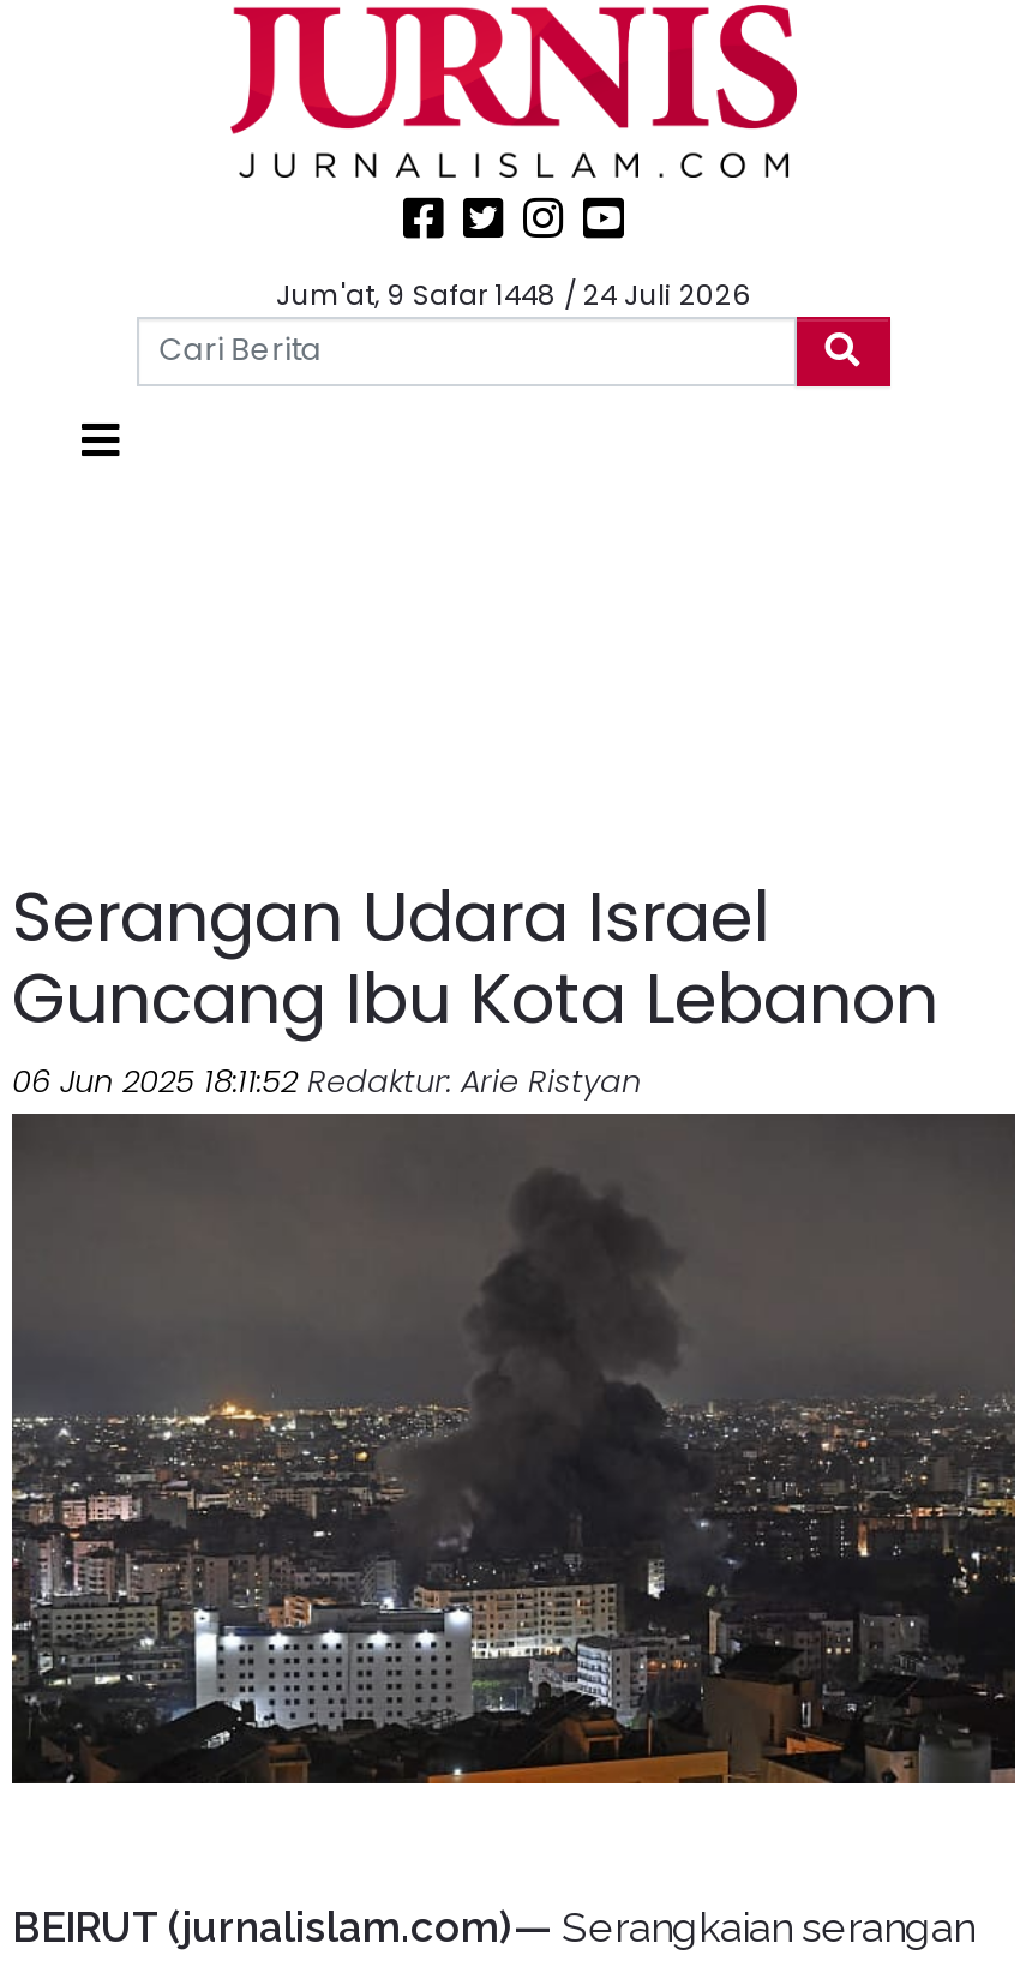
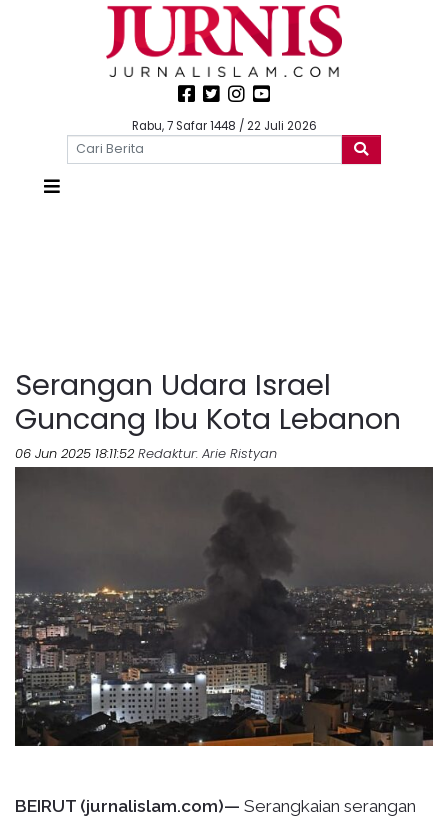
- Jum'at, 9 Safar 1448 / 24 Juli 2026
+ Rabu, 7 Safar 1448 / 22 Juli 2026
